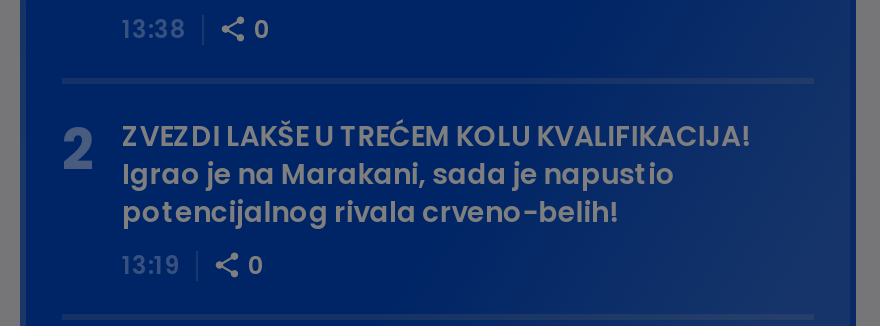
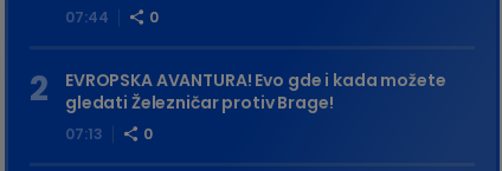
- 13:38 0
+ 07:44 0

- ZVEZDI LAKŠE U TREĆEM KOLU KVALIFIKACIJA!
- Igrao je na Marakani, sada je napustio
- potencijalnog rivala crveno-belih!
+ EVROPSKA AVANTURA! Evo gde i kada možete
+ gledati Železničar protiv Brage!

- 13:19 0
+ 07:13 0
